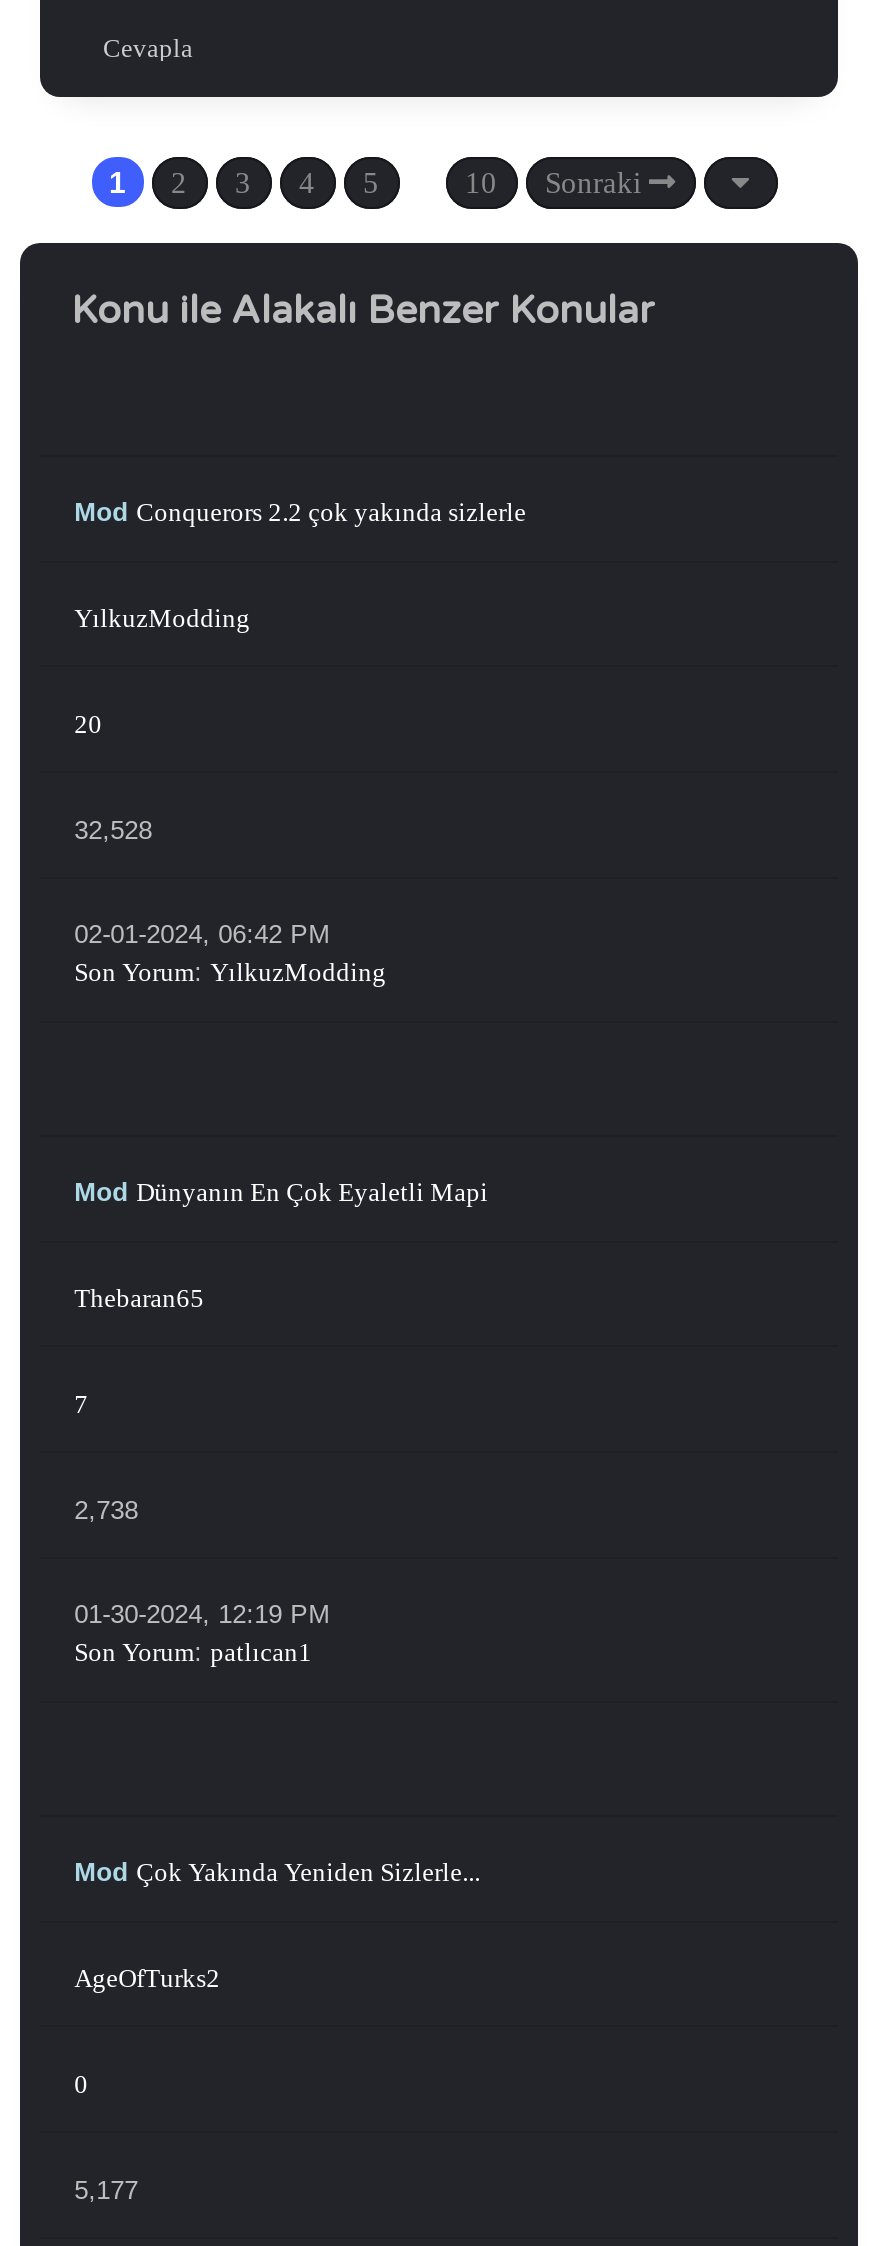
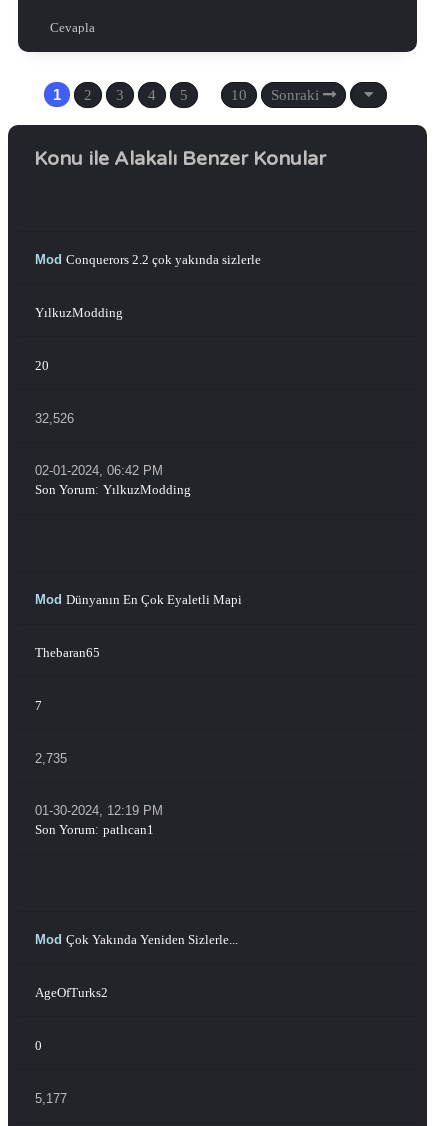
- 32,528
+ 32,526

- 2,738
+ 2,735
